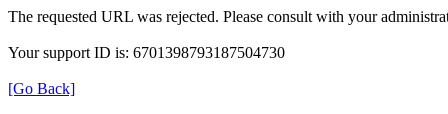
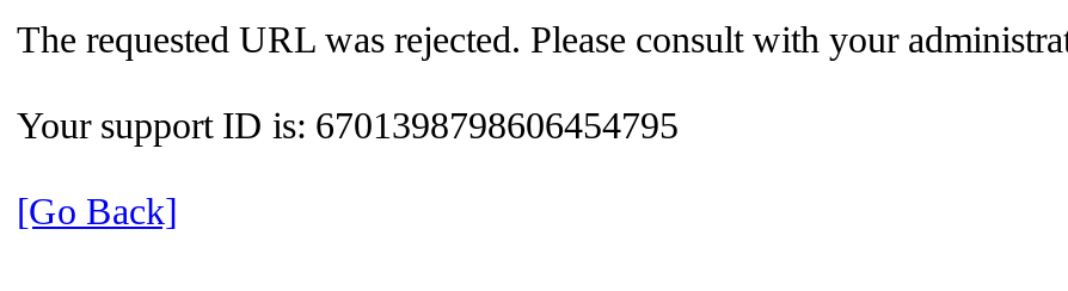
- Your support ID is: 6701398793187504730
+ Your support ID is: 6701398798606454795
